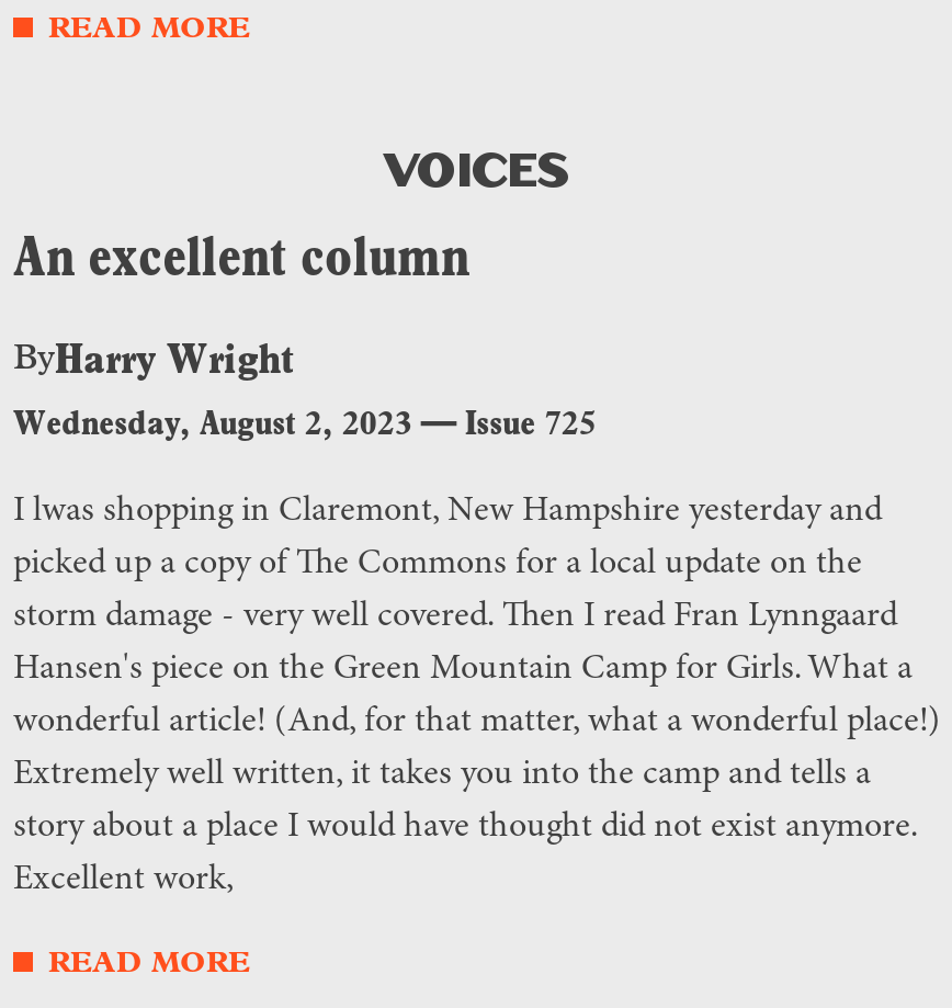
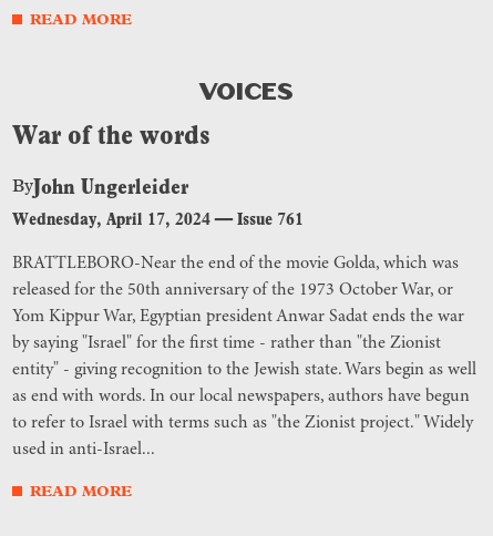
- An excellent column
+ War of the words

- ByHarry Wright
- Wednesday, August 2, 2023 — Issue 725
+ ByJohn Ungerleider
+ Wednesday, April 17, 2024 — Issue 761

- I lwas shopping in Claremont, New Hampshire yesterday and
+ BRATTLEBORO-Near the end of the movie Golda, which was

- picked up a copy of The Commons for a local update on the
+ released for the 50th anniversary of the 1973 October War, or

- storm damage - very well covered. Then I read Fran Lynngaard
+ Yom Kippur War, Egyptian president Anwar Sadat ends the war

- Hansen's piece on the Green Mountain Camp for Girls. What a
+ by saying "Israel" for the first time - rather than "the Zionist

- wonderful article! (And, for that matter, what a wonderful place!)
+ entity" - giving recognition to the Jewish state. Wars begin as well

- Extremely well written, it takes you into the camp and tells a
+ as end with words. In our local newspapers, authors have begun

- story about a place I would have thought did not exist anymore.
+ to refer to Israel with terms such as "the Zionist project." Widely

- Excellent work,
+ used in anti-Israel...
